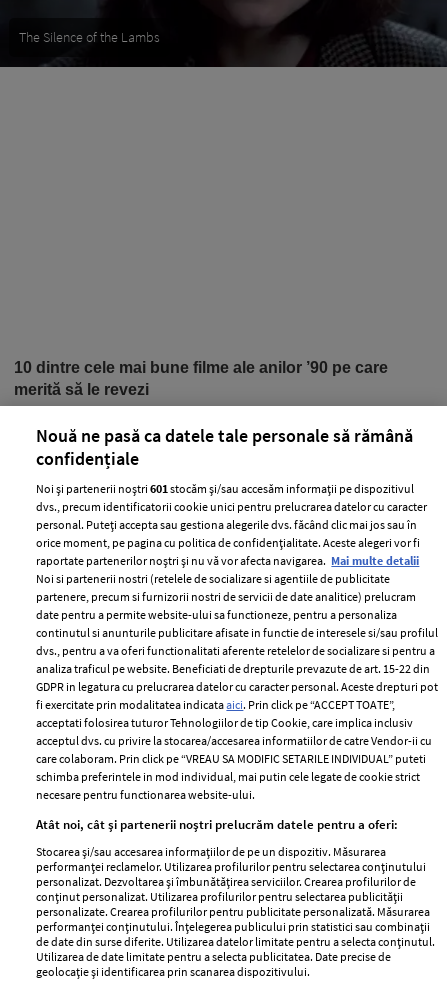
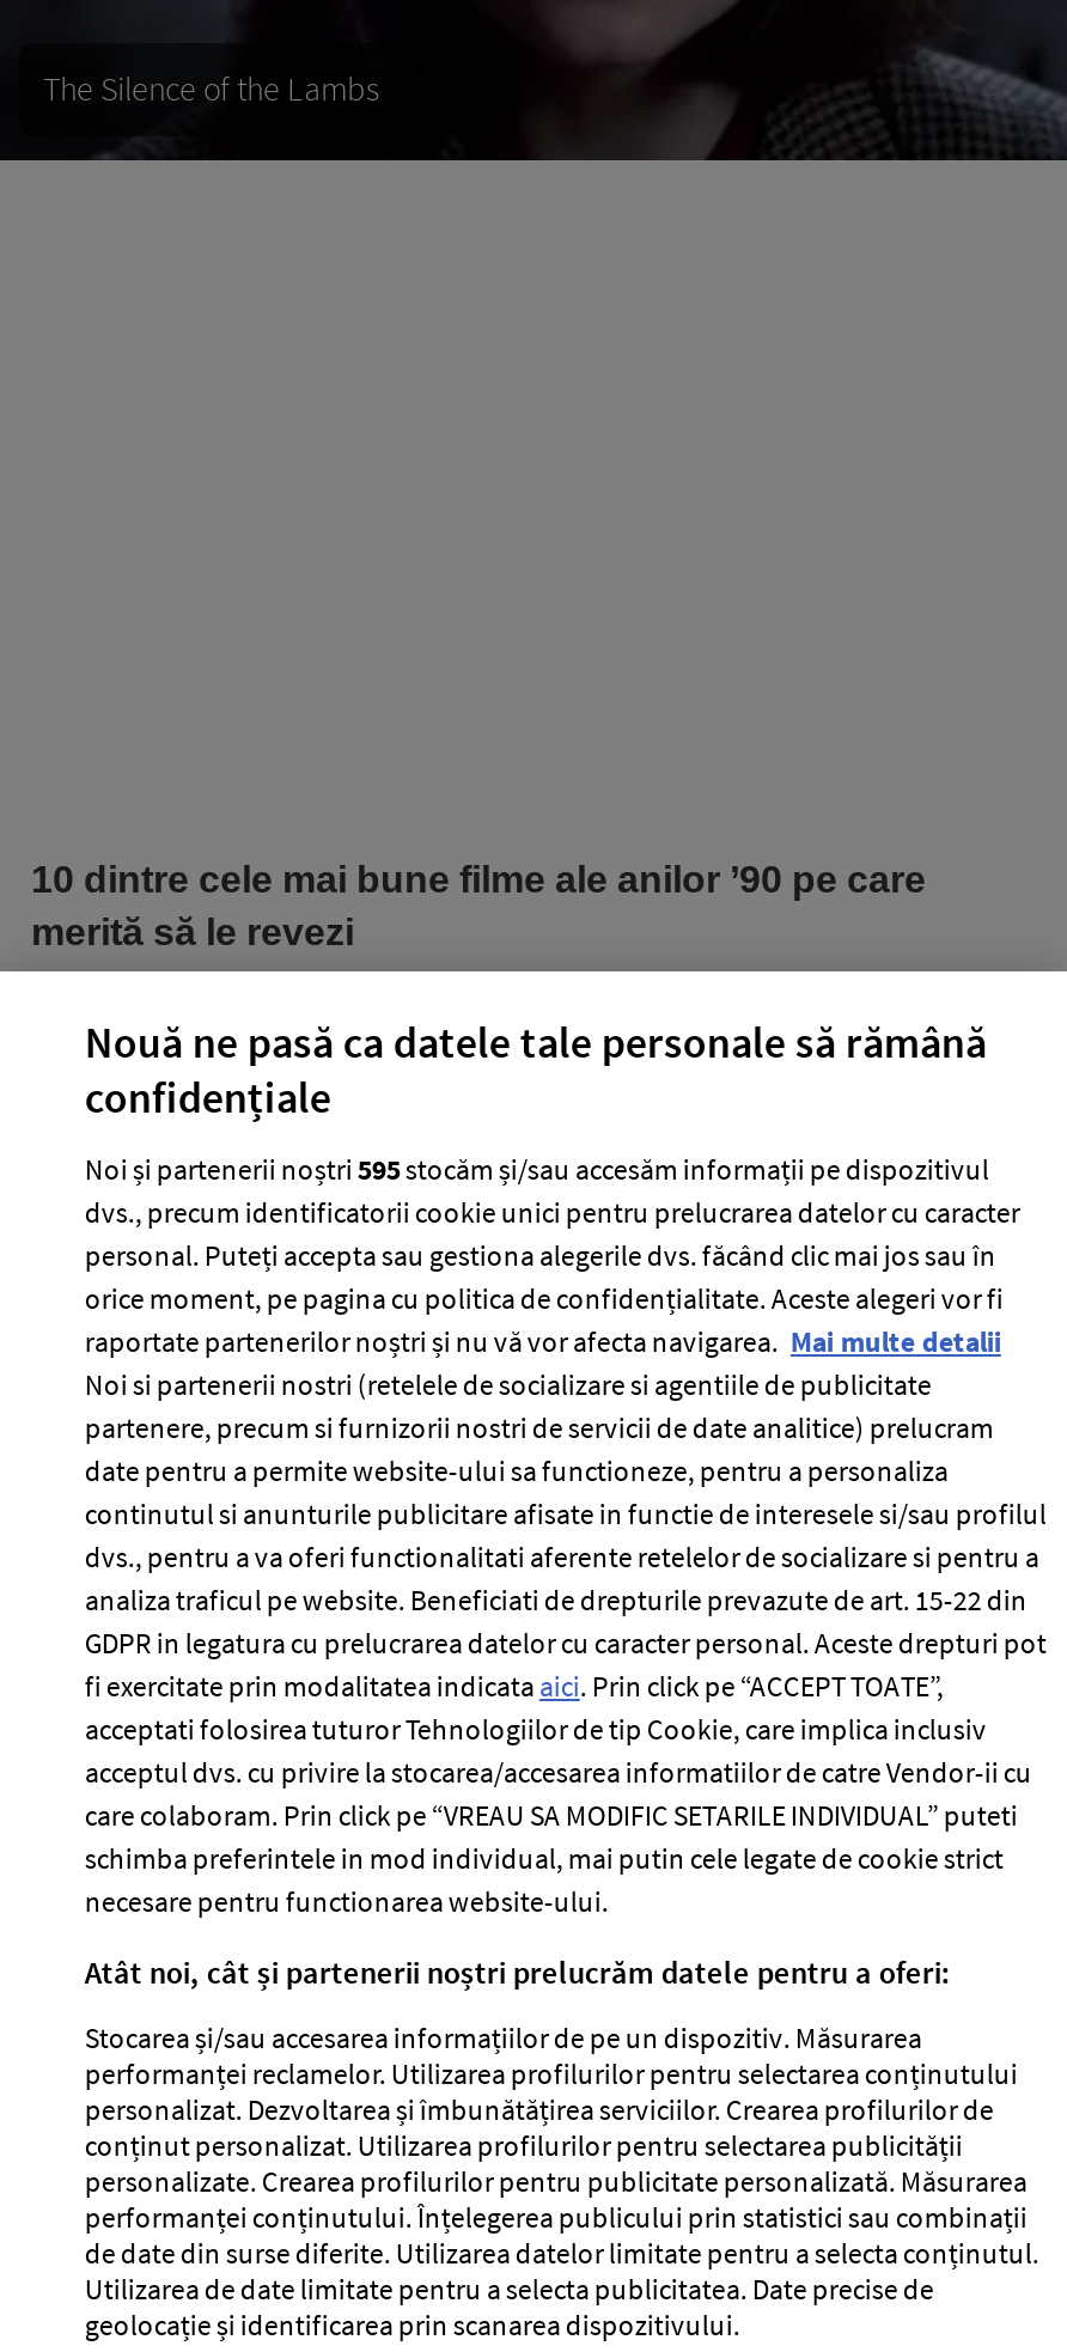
- Noi și partenerii noștri 601 stocăm și/sau accesăm informații pe dispozitivul
+ Noi și partenerii noștri 595 stocăm și/sau accesăm informații pe dispozitivul
